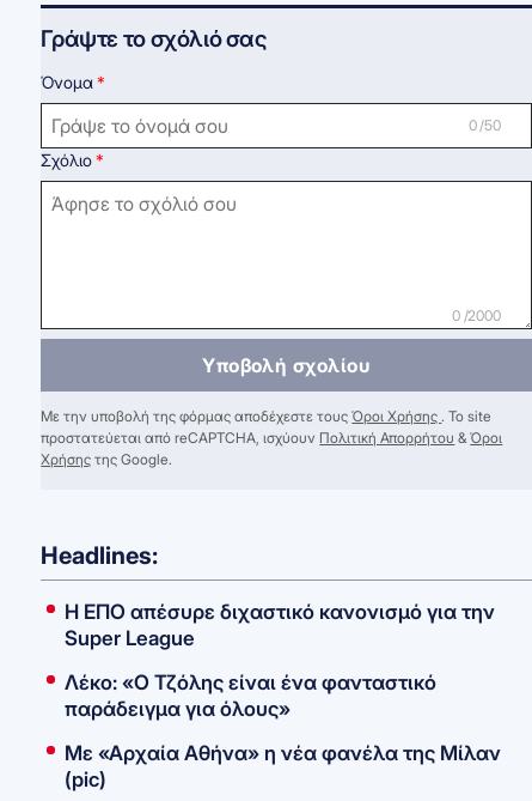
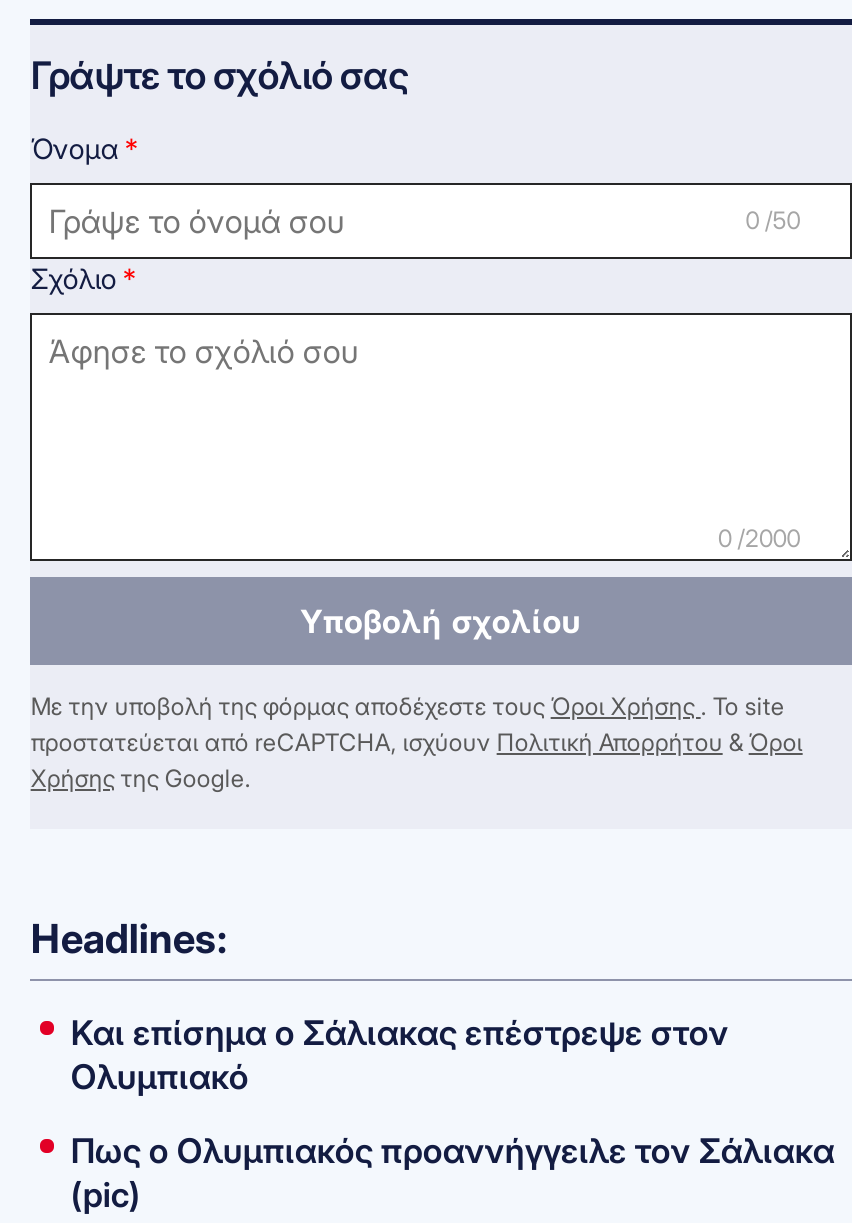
- Η ΕΠΟ απέσυρε διχαστικό κανονισμό για την
- Super League
- Λέκο: «Ο Τζόλης είναι ένα φανταστικό
- παράδειγμα για όλους»
- Με «Αρχαία Αθήνα» η νέα φανέλα της Μίλαν
+ Και επίσημα ο Σάλιακας επέστρεψε στον
+ Ολυμπιακό
+ Πως ο Ολυμπιακός προαννήγγειλε τον Σάλιακα
